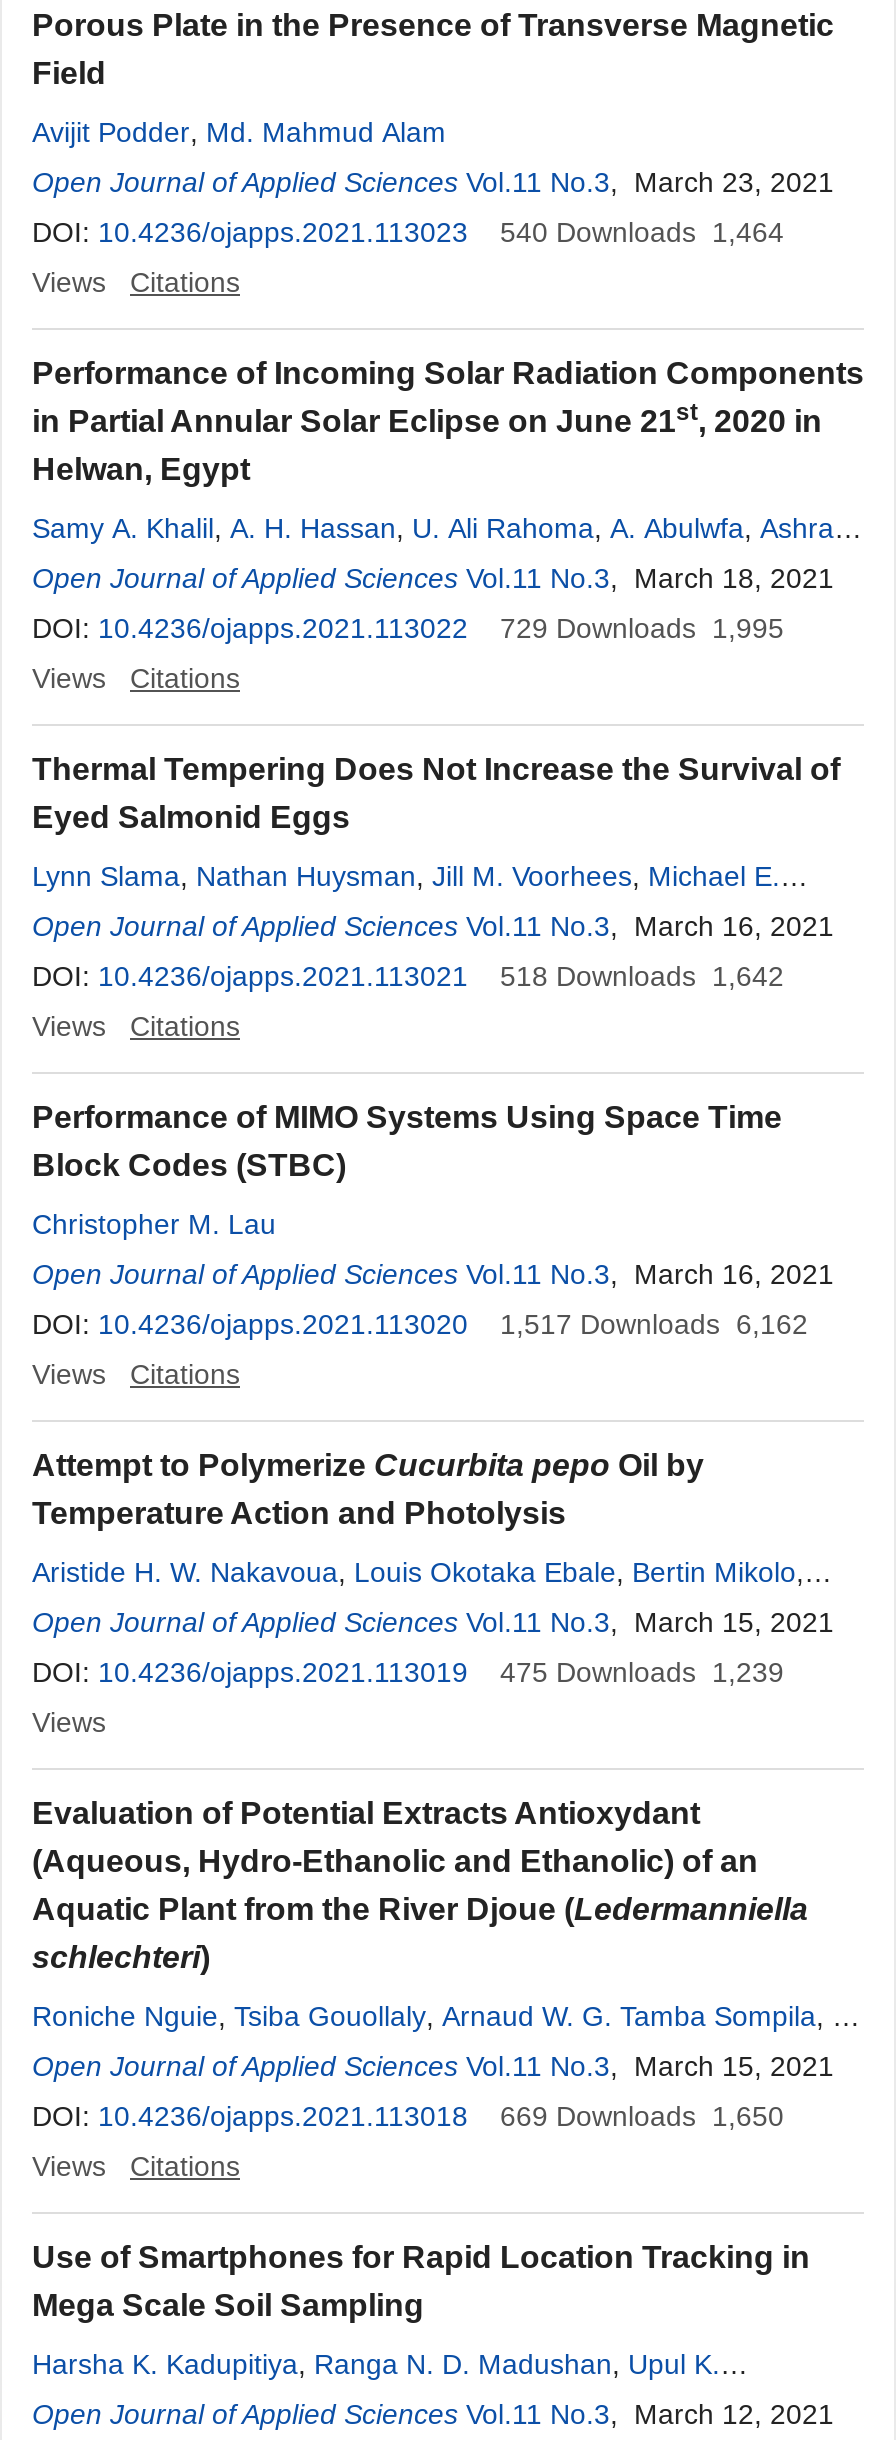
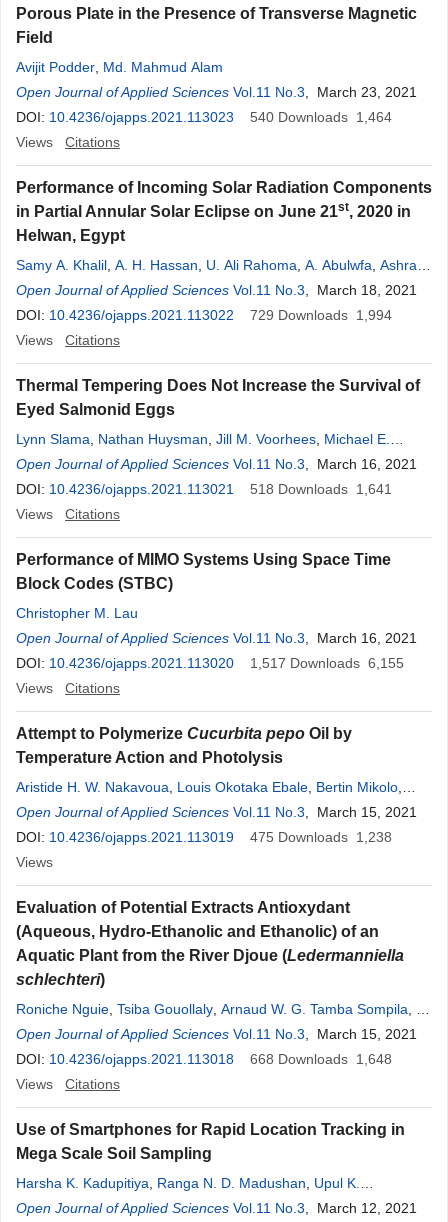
- DOI: 10.4236/ojapps.2021.113022 729 Downloads 1,995
+ DOI: 10.4236/ojapps.2021.113022 729 Downloads 1,994

- DOI: 10.4236/ojapps.2021.113021 518 Downloads 1,642
+ DOI: 10.4236/ojapps.2021.113021 518 Downloads 1,641

- DOI: 10.4236/ojapps.2021.113020 1,517 Downloads 6,162
+ DOI: 10.4236/ojapps.2021.113020 1,517 Downloads 6,155

- DOI: 10.4236/ojapps.2021.113019 475 Downloads 1,239
+ DOI: 10.4236/ojapps.2021.113019 475 Downloads 1,238

- 669 Downloads 1,650
+ 668 Downloads 1,648
